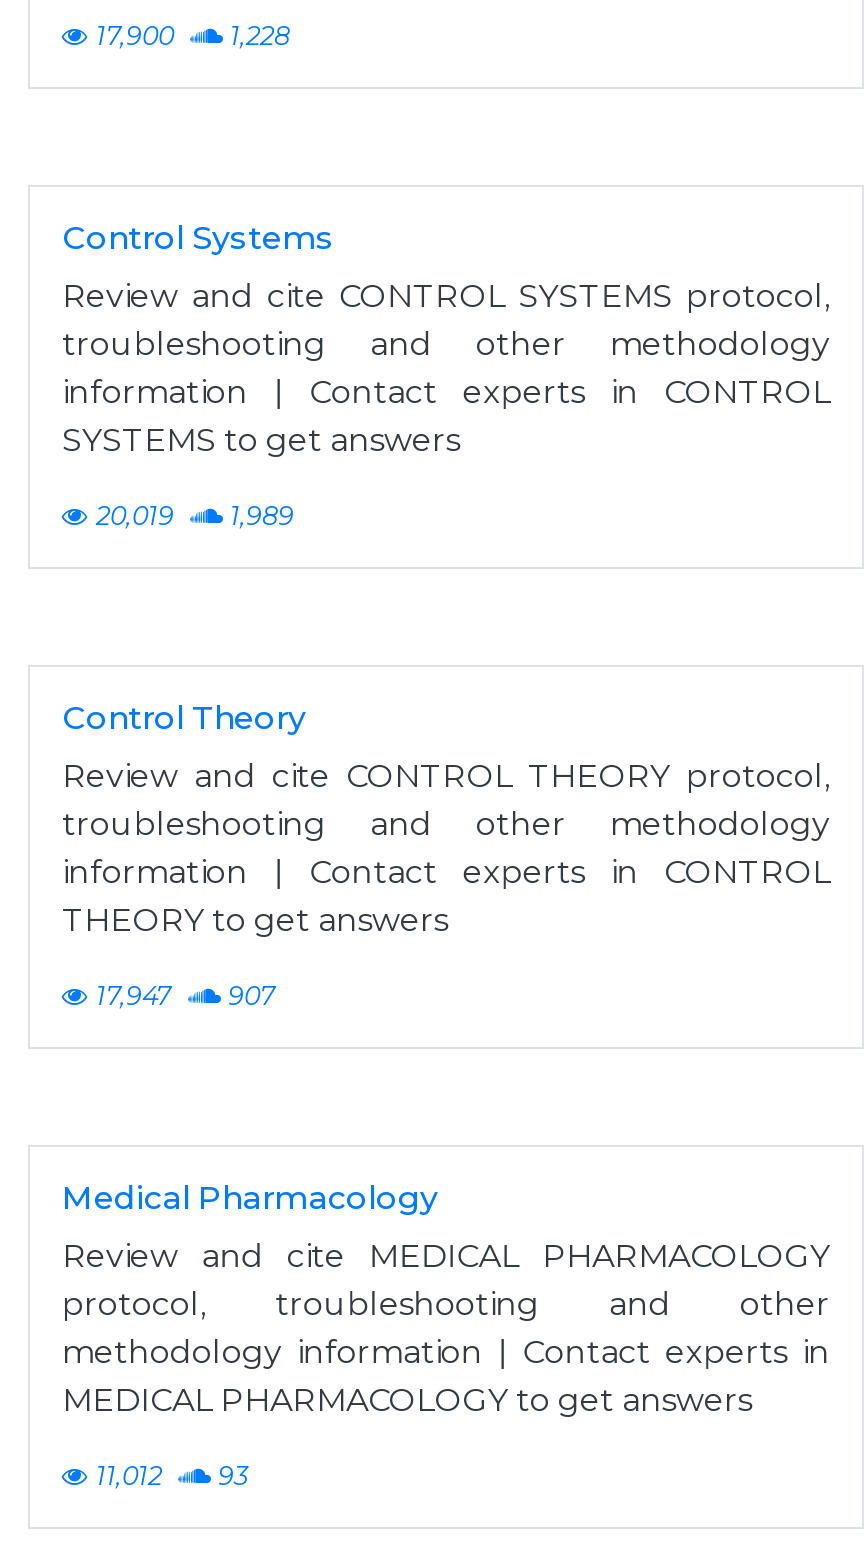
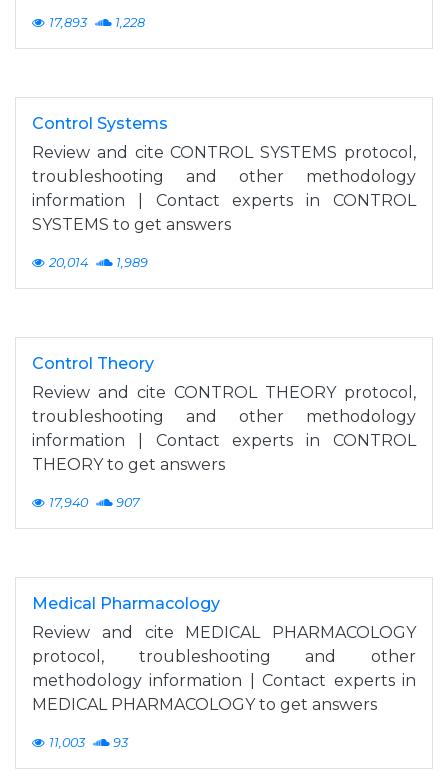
- 17,900 1,228
+ 17,893 1,228

- 20,019 1,989
+ 20,014 1,989

- 17,947 907
+ 17,940 907

- 11,012 93
+ 11,003 93
